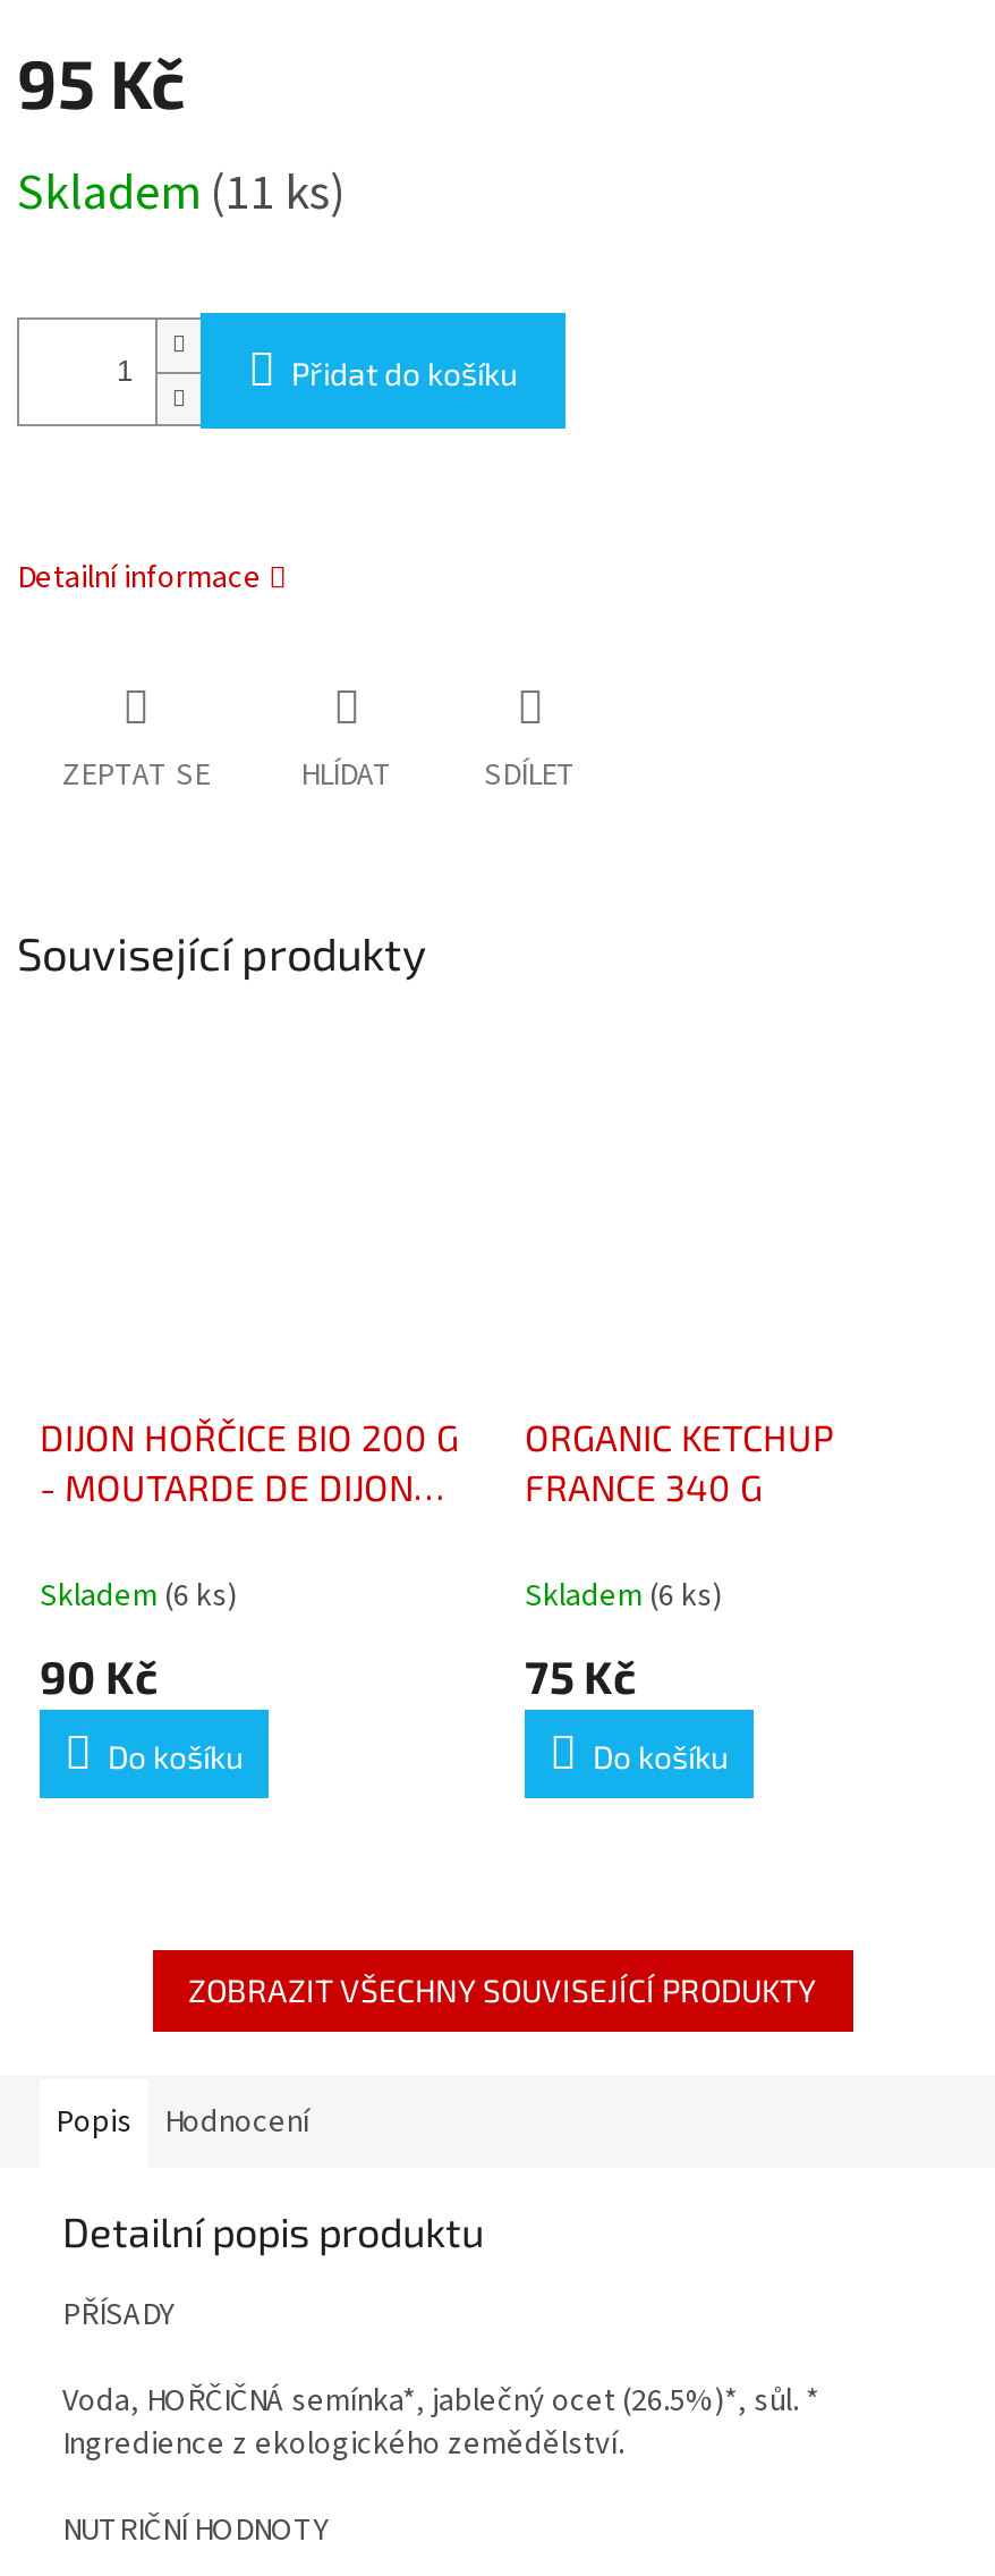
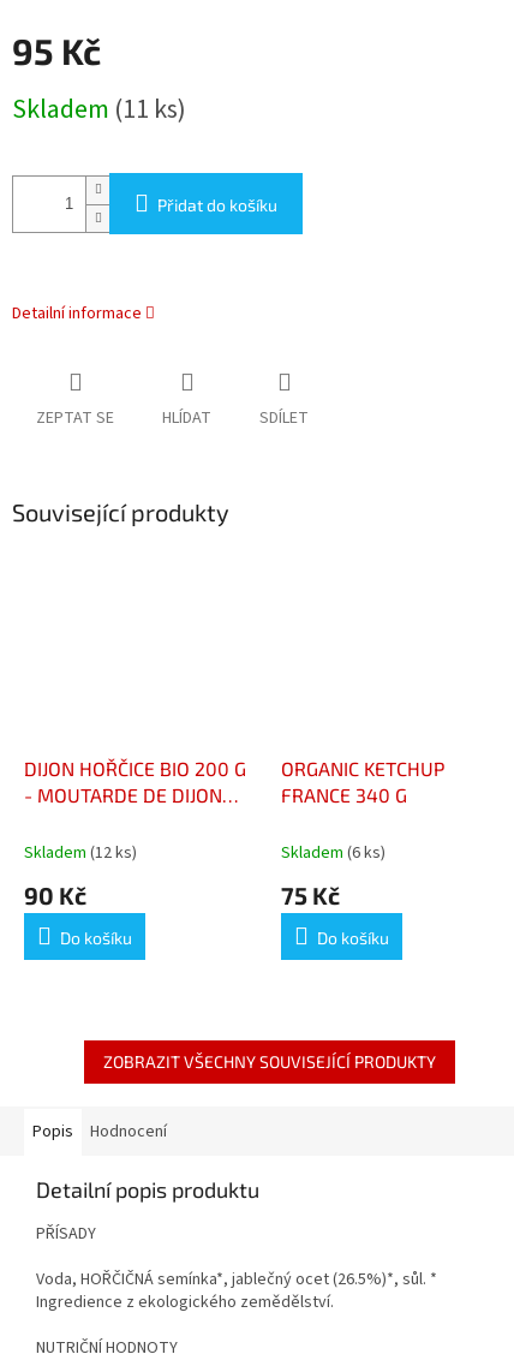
- Skladem (6 ks)
+ Skladem (12 ks)
